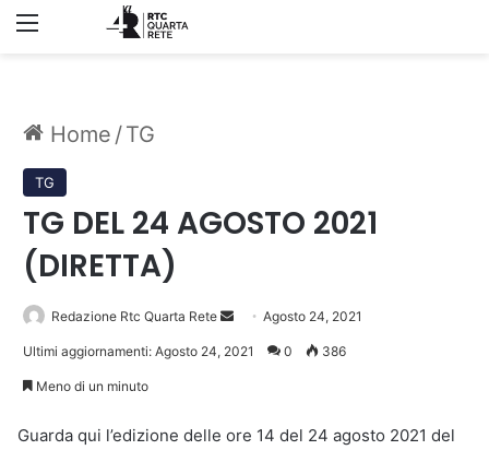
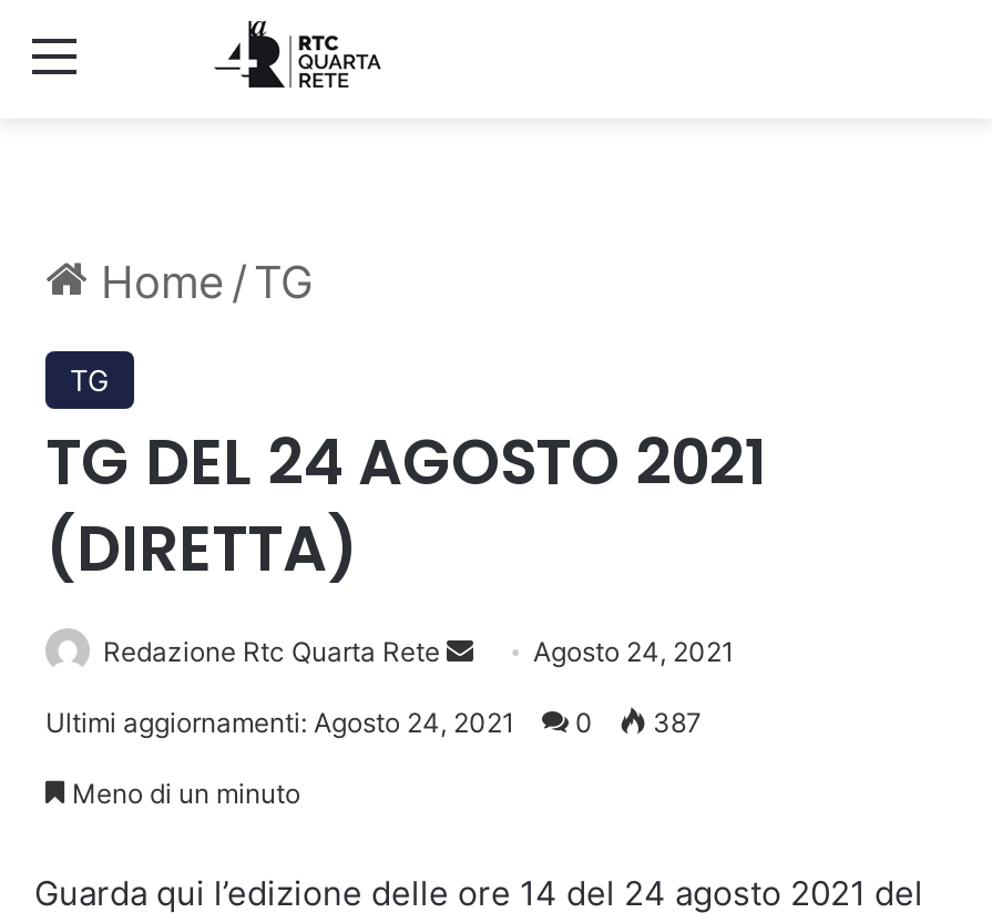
- Ultimi aggiornamenti: Agosto 24, 2021 0 386
+ Ultimi aggiornamenti: Agosto 24, 2021 0 387
